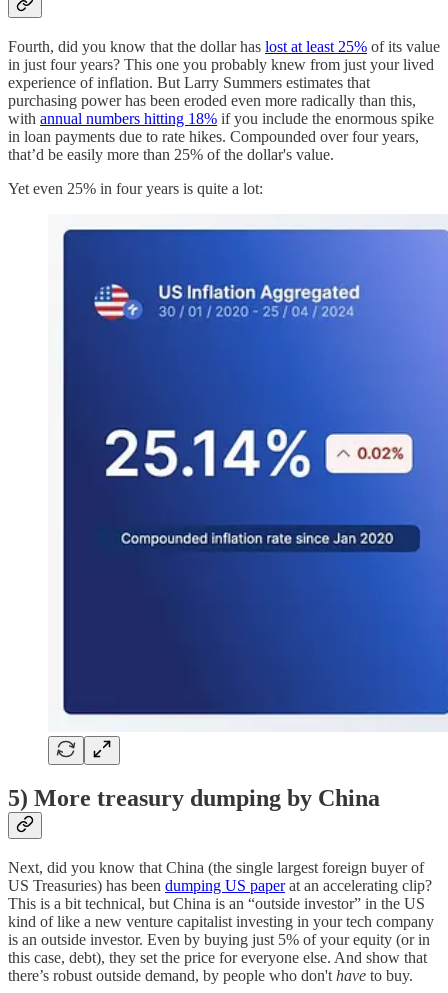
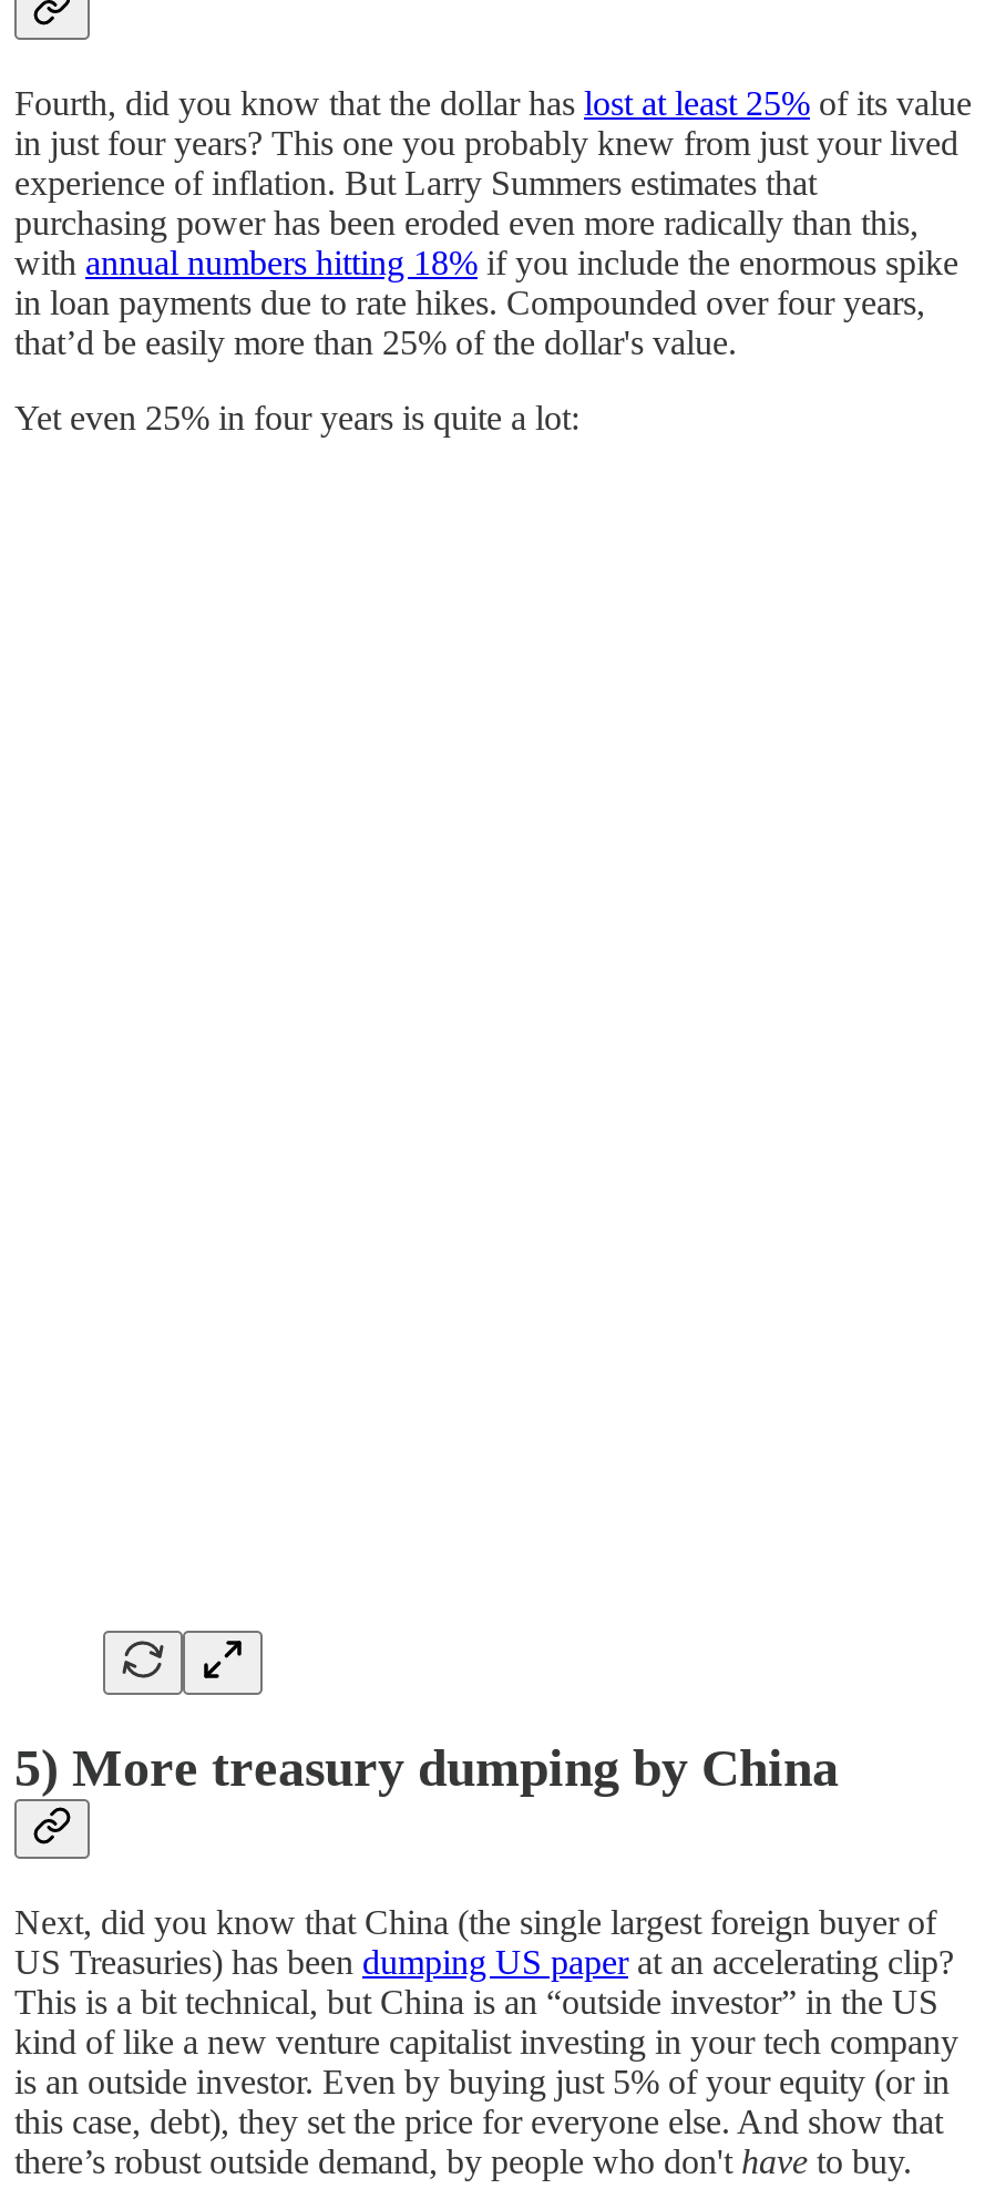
- [image]
